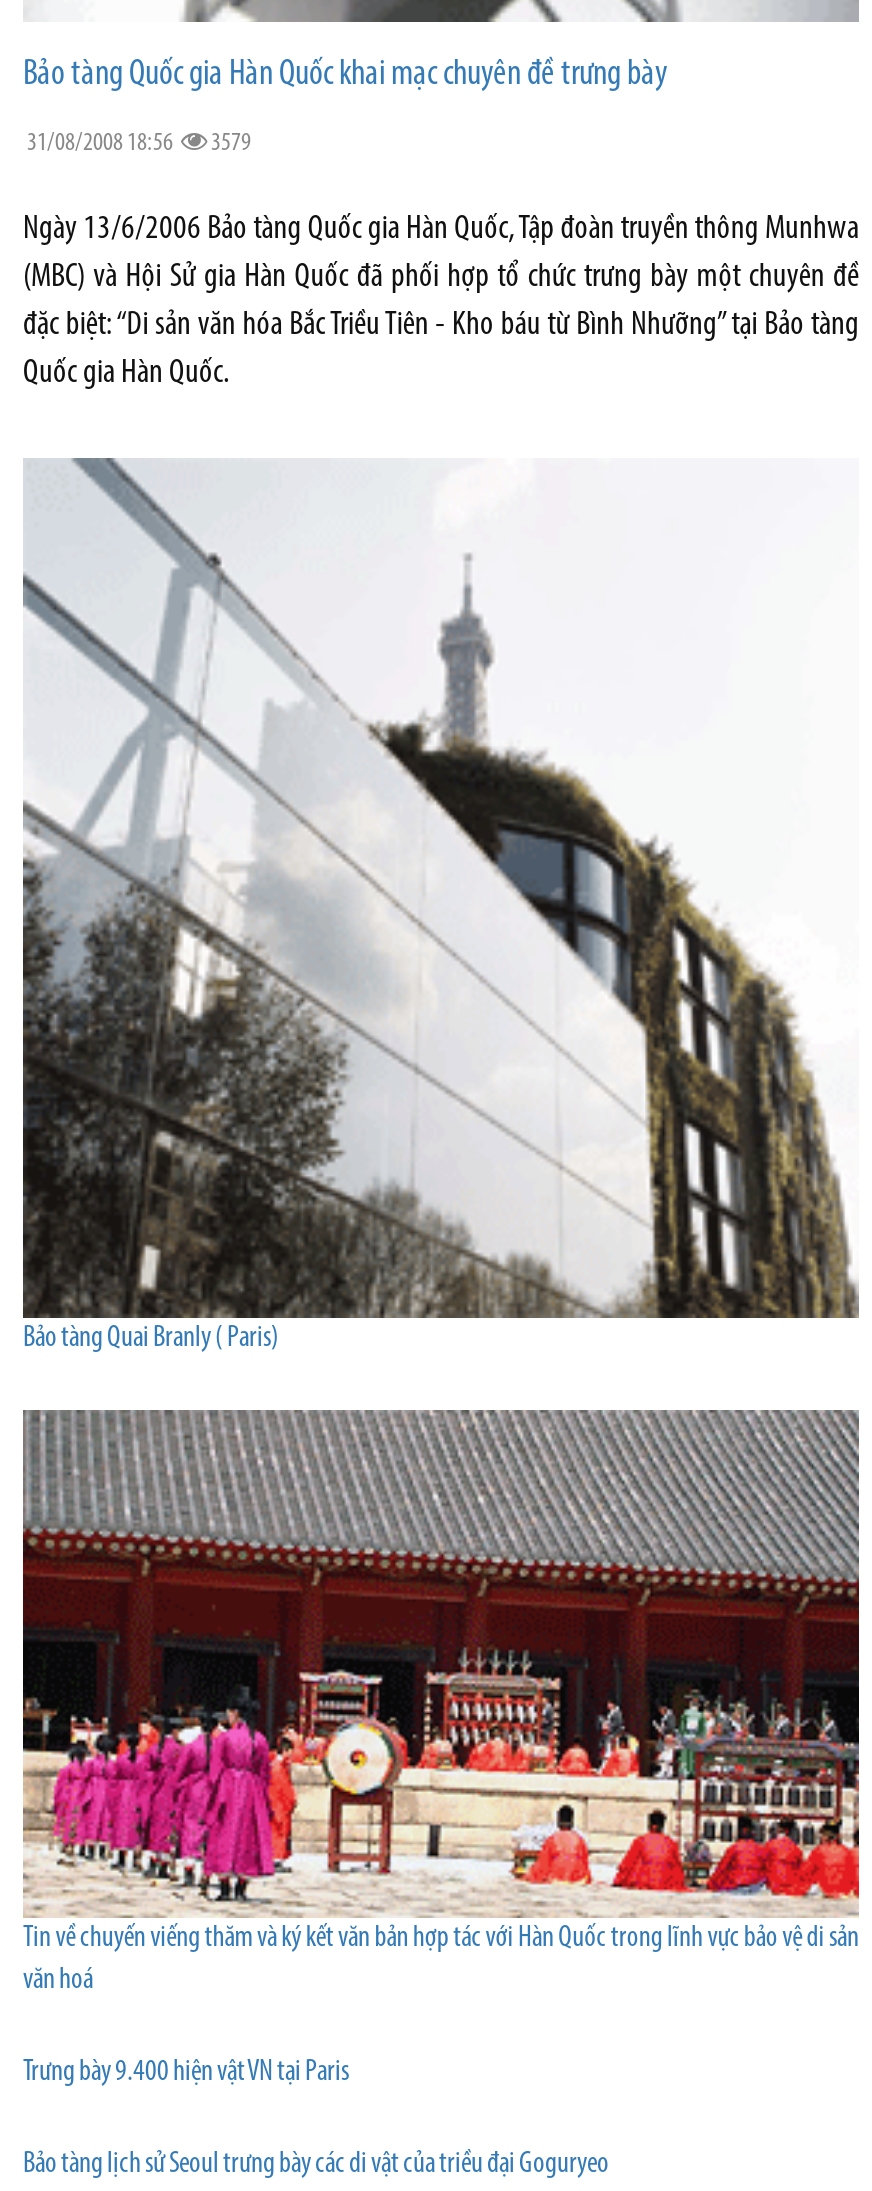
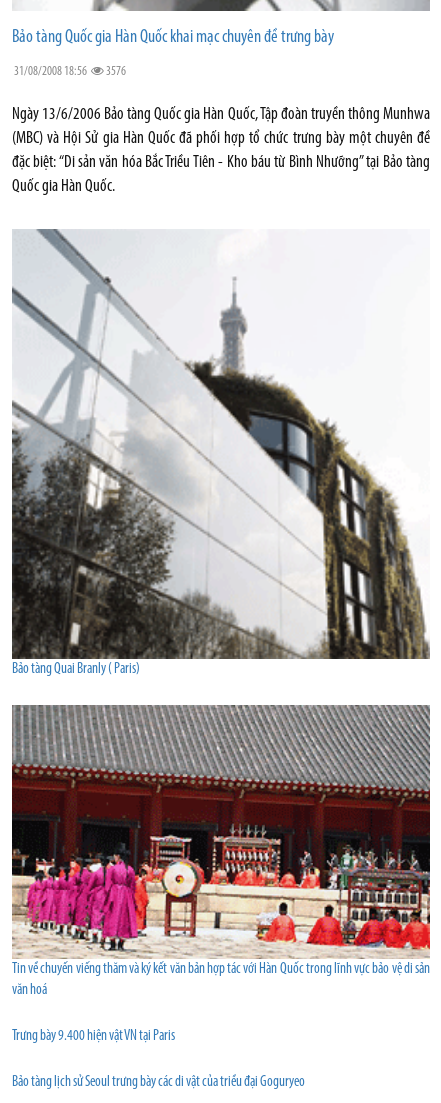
- 31/08/2008 18:56 3579
+ 31/08/2008 18:56 3576
